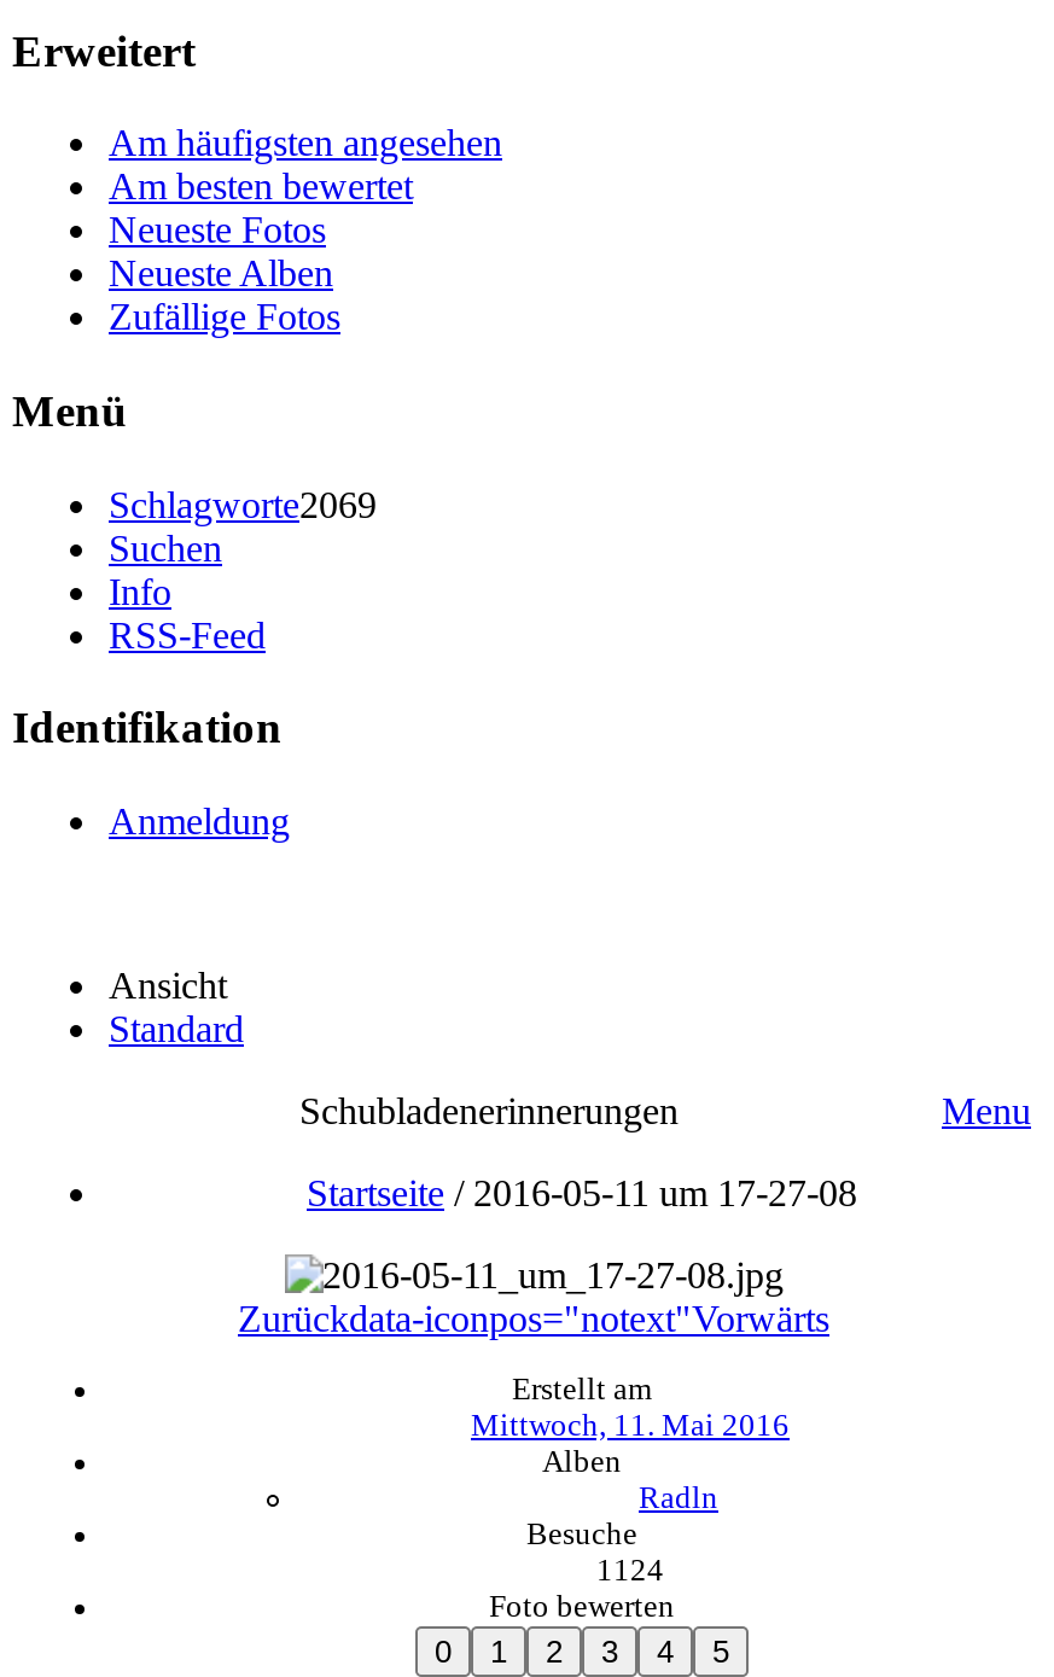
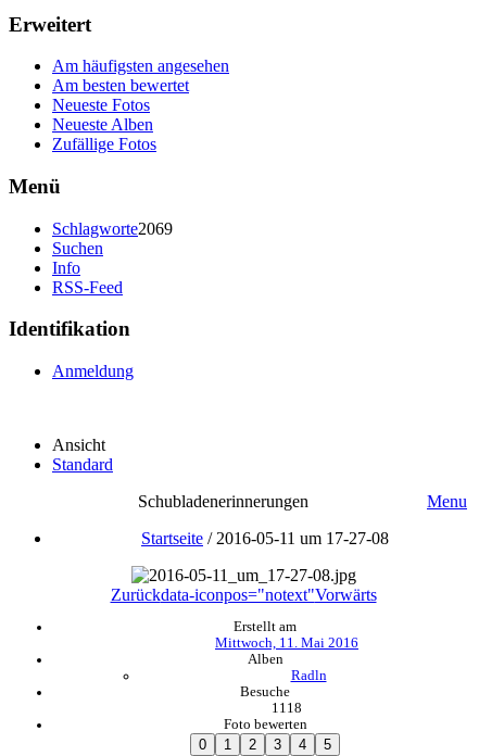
- 1124
+ 1118
